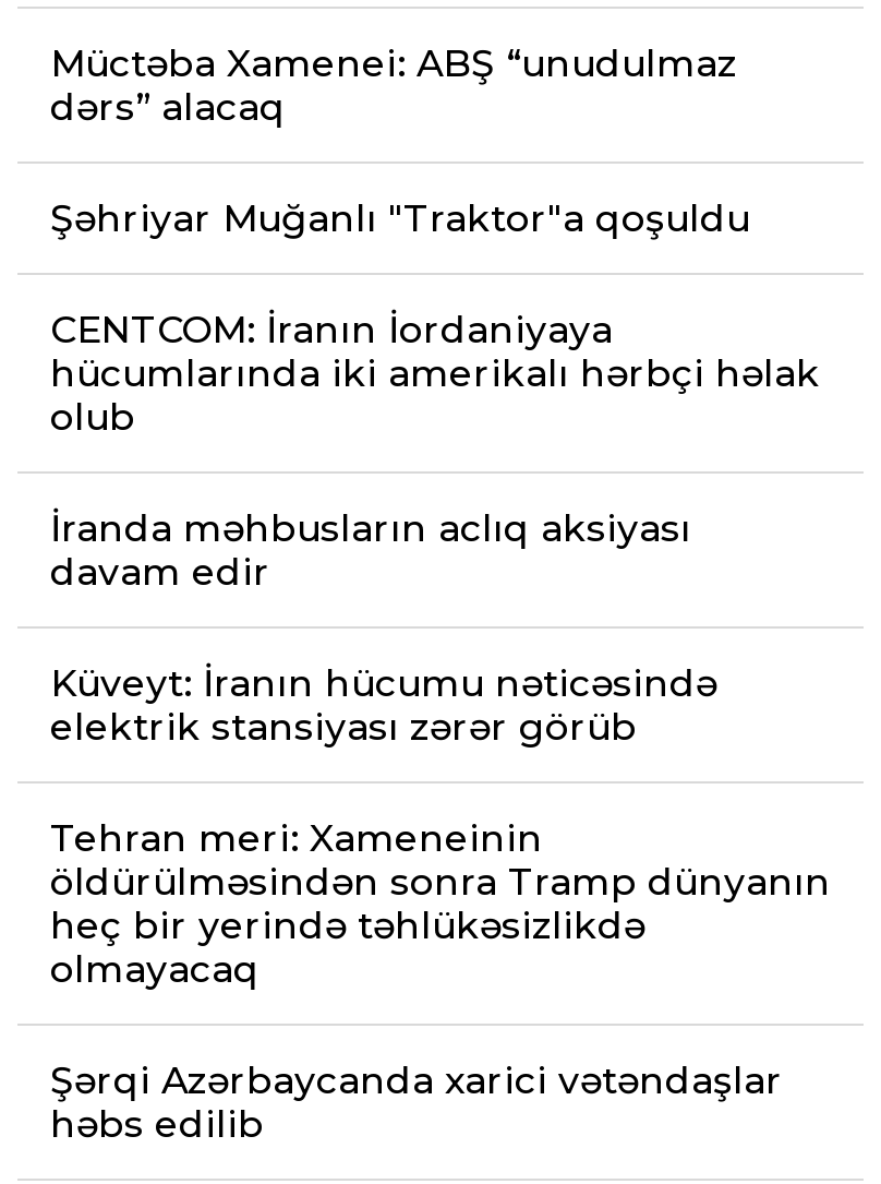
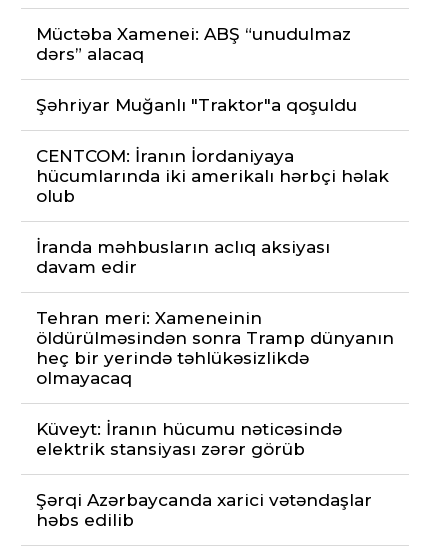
moved down: Küveyt: İranın hücumu nəticəsində | elektrik stansiyası zərər görüb

moved up: Tehran meri: Xameneinin | öldürülməsindən sonra Tramp dünyanın | heç bir yerində təhlükəsizlikdə | olmayacaq
